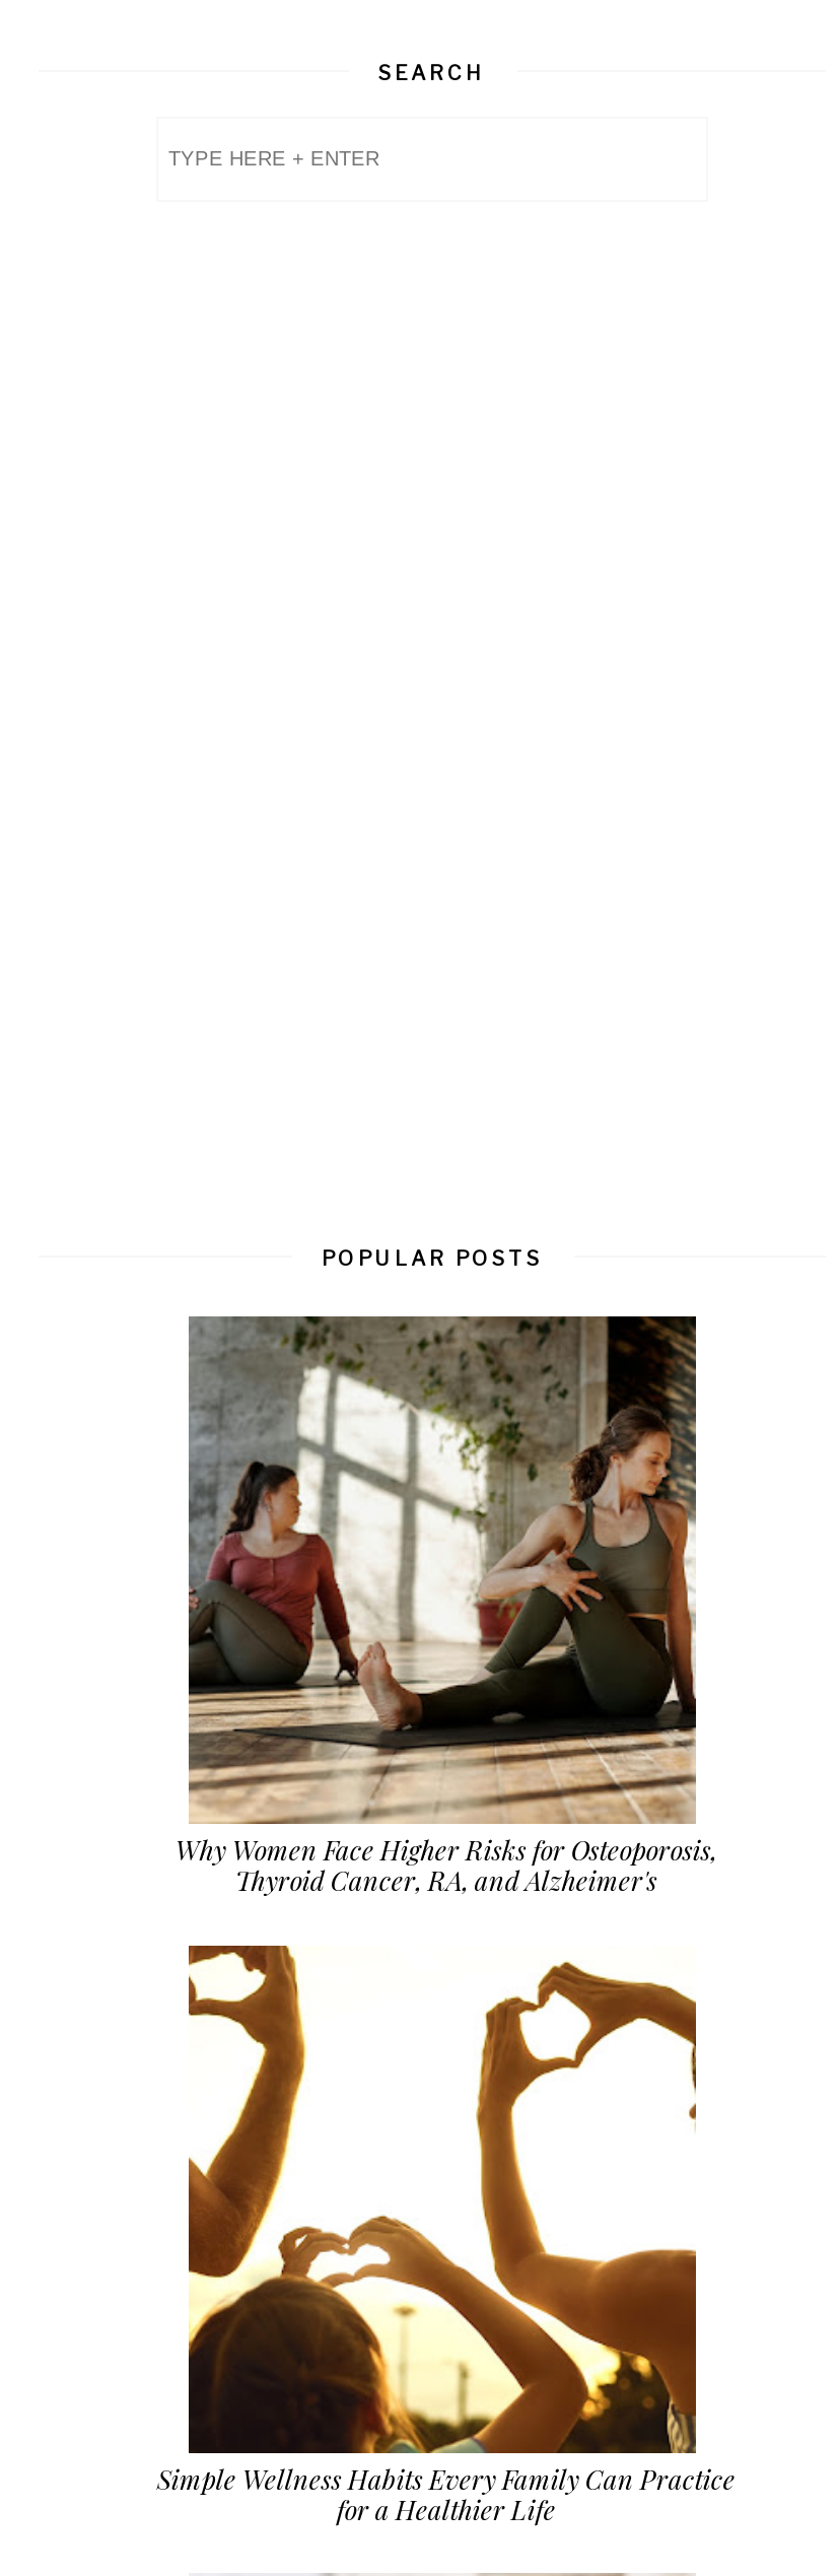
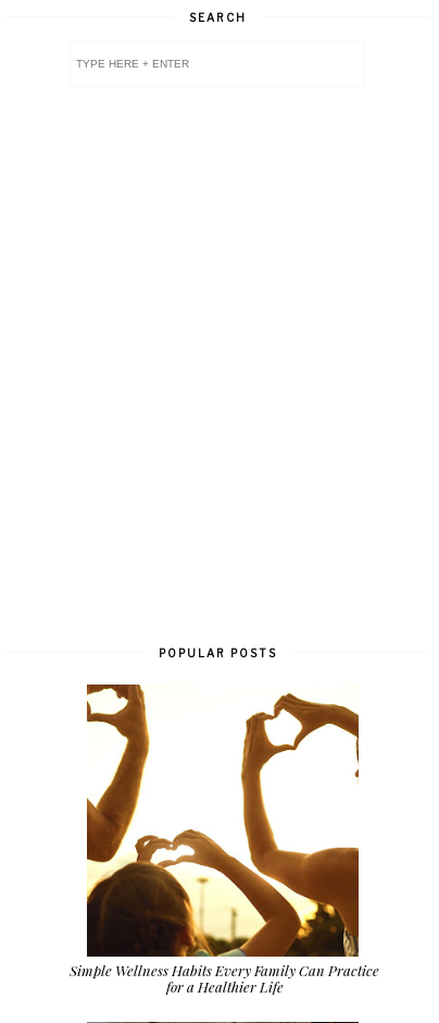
- [image]
- Why Women Face Higher Risks for Osteoporosis,
- Thyroid Cancer, RA, and Alzheimer's
